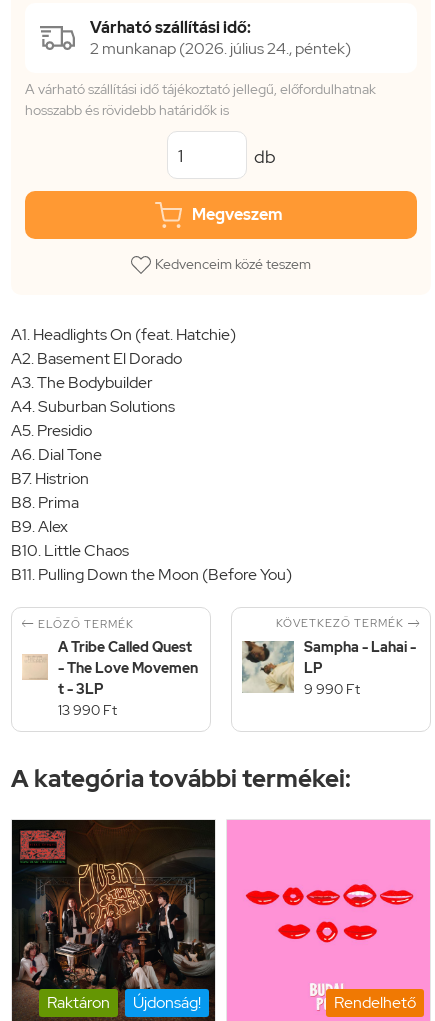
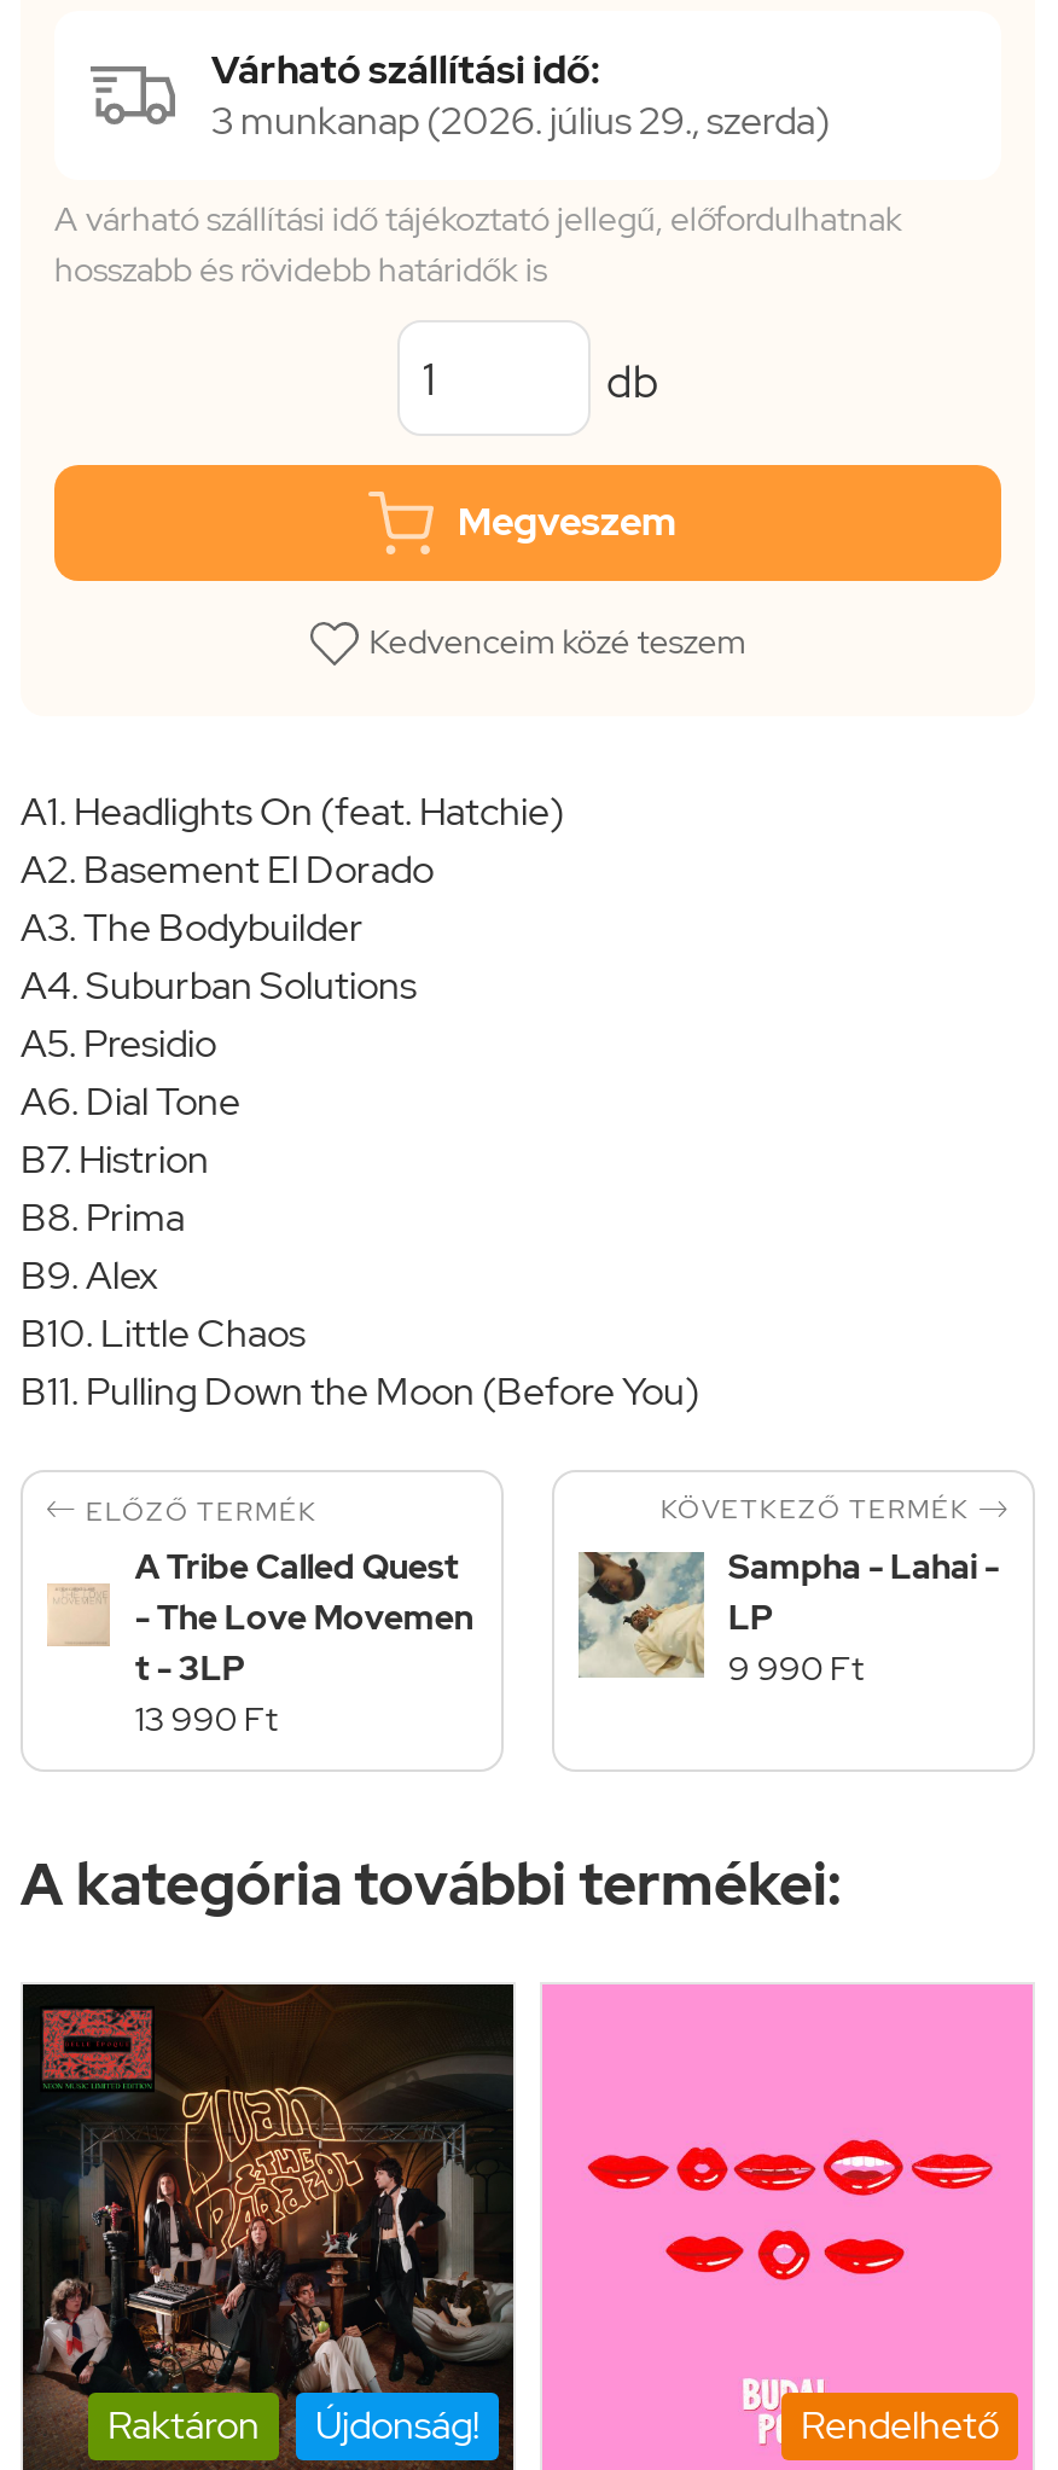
- 2 munkanap (2026. július 24., péntek)
+ 3 munkanap (2026. július 29., szerda)
